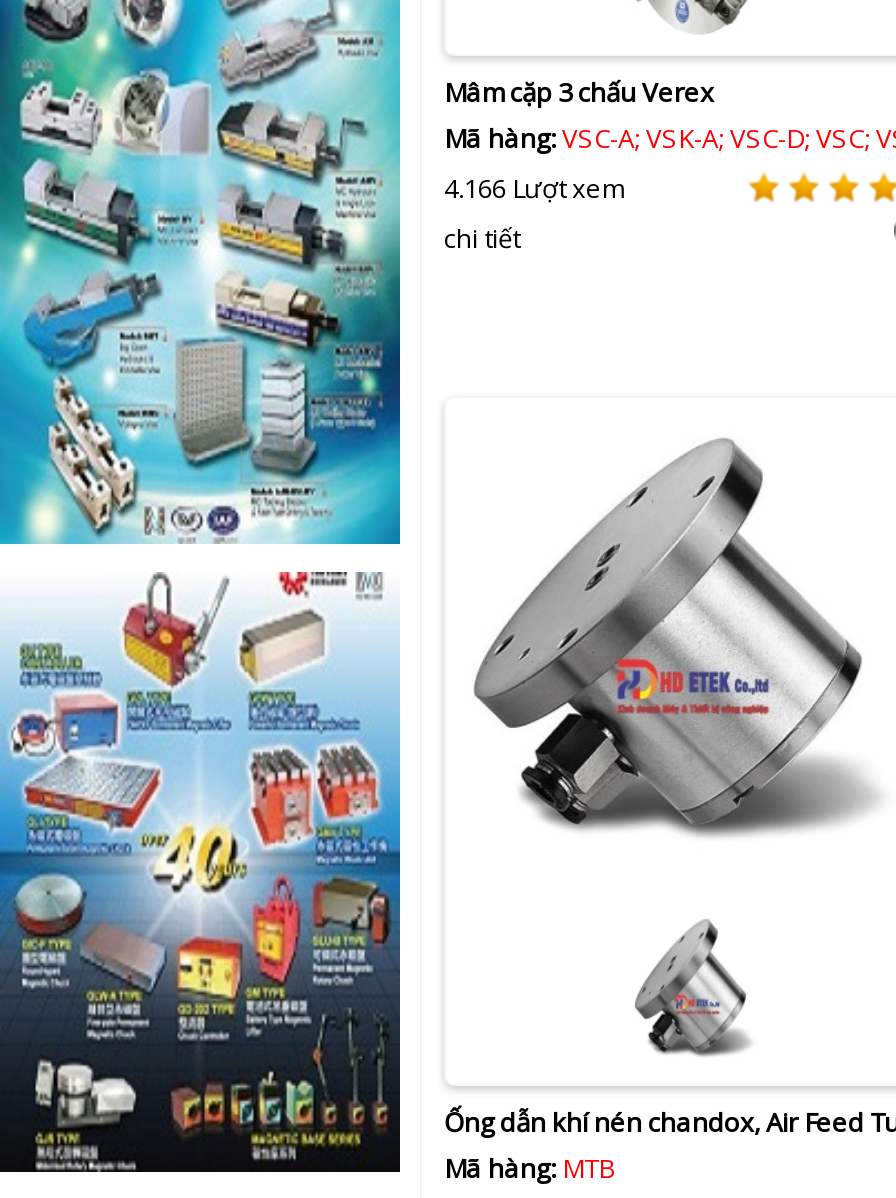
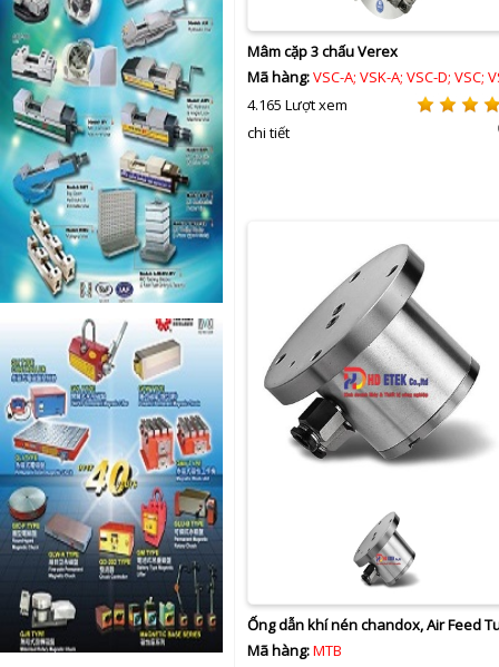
- 4.166 Lượt xem
+ 4.165 Lượt xem
